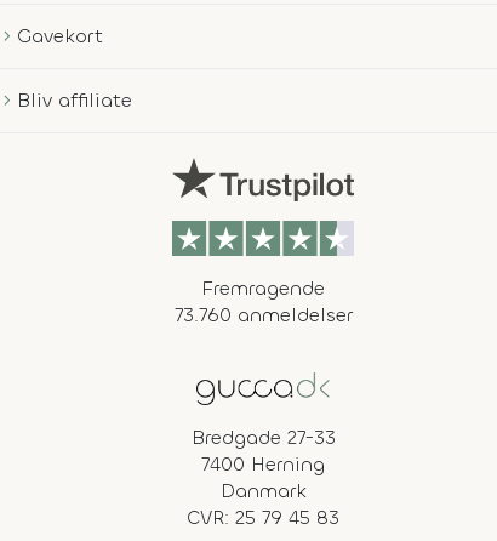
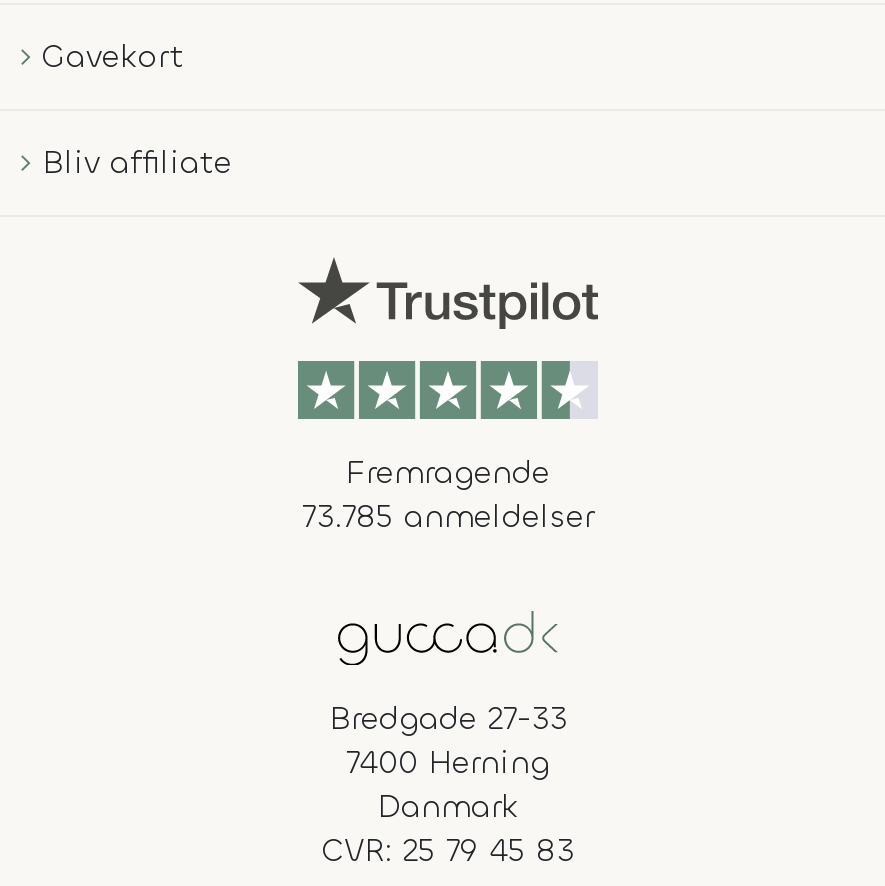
- 73.760 anmeldelser
+ 73.785 anmeldelser
